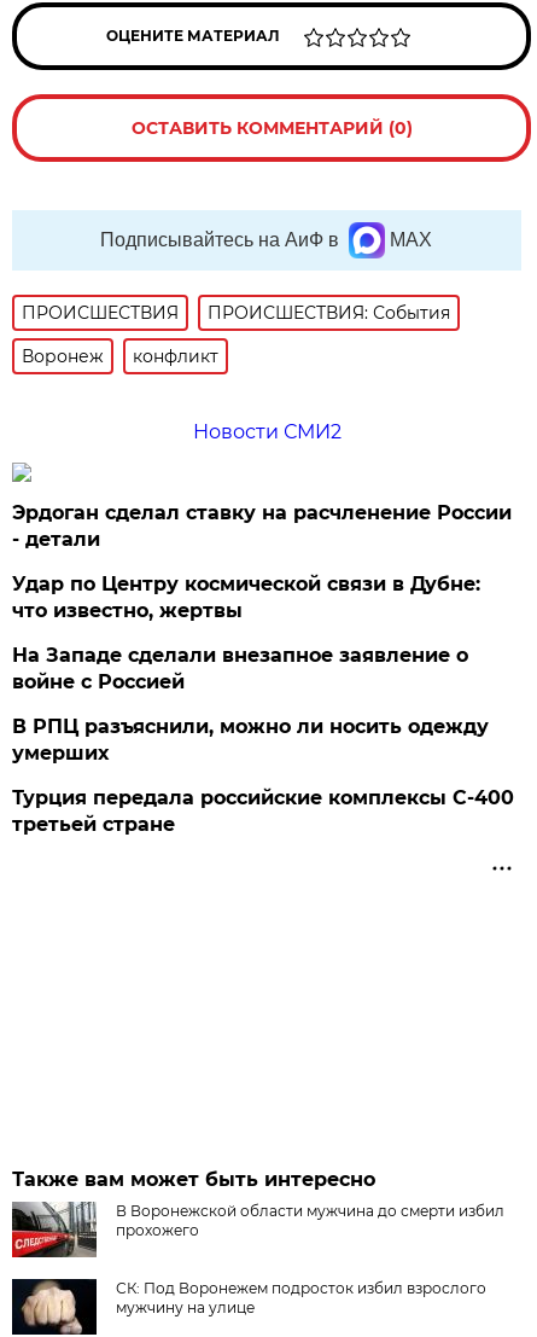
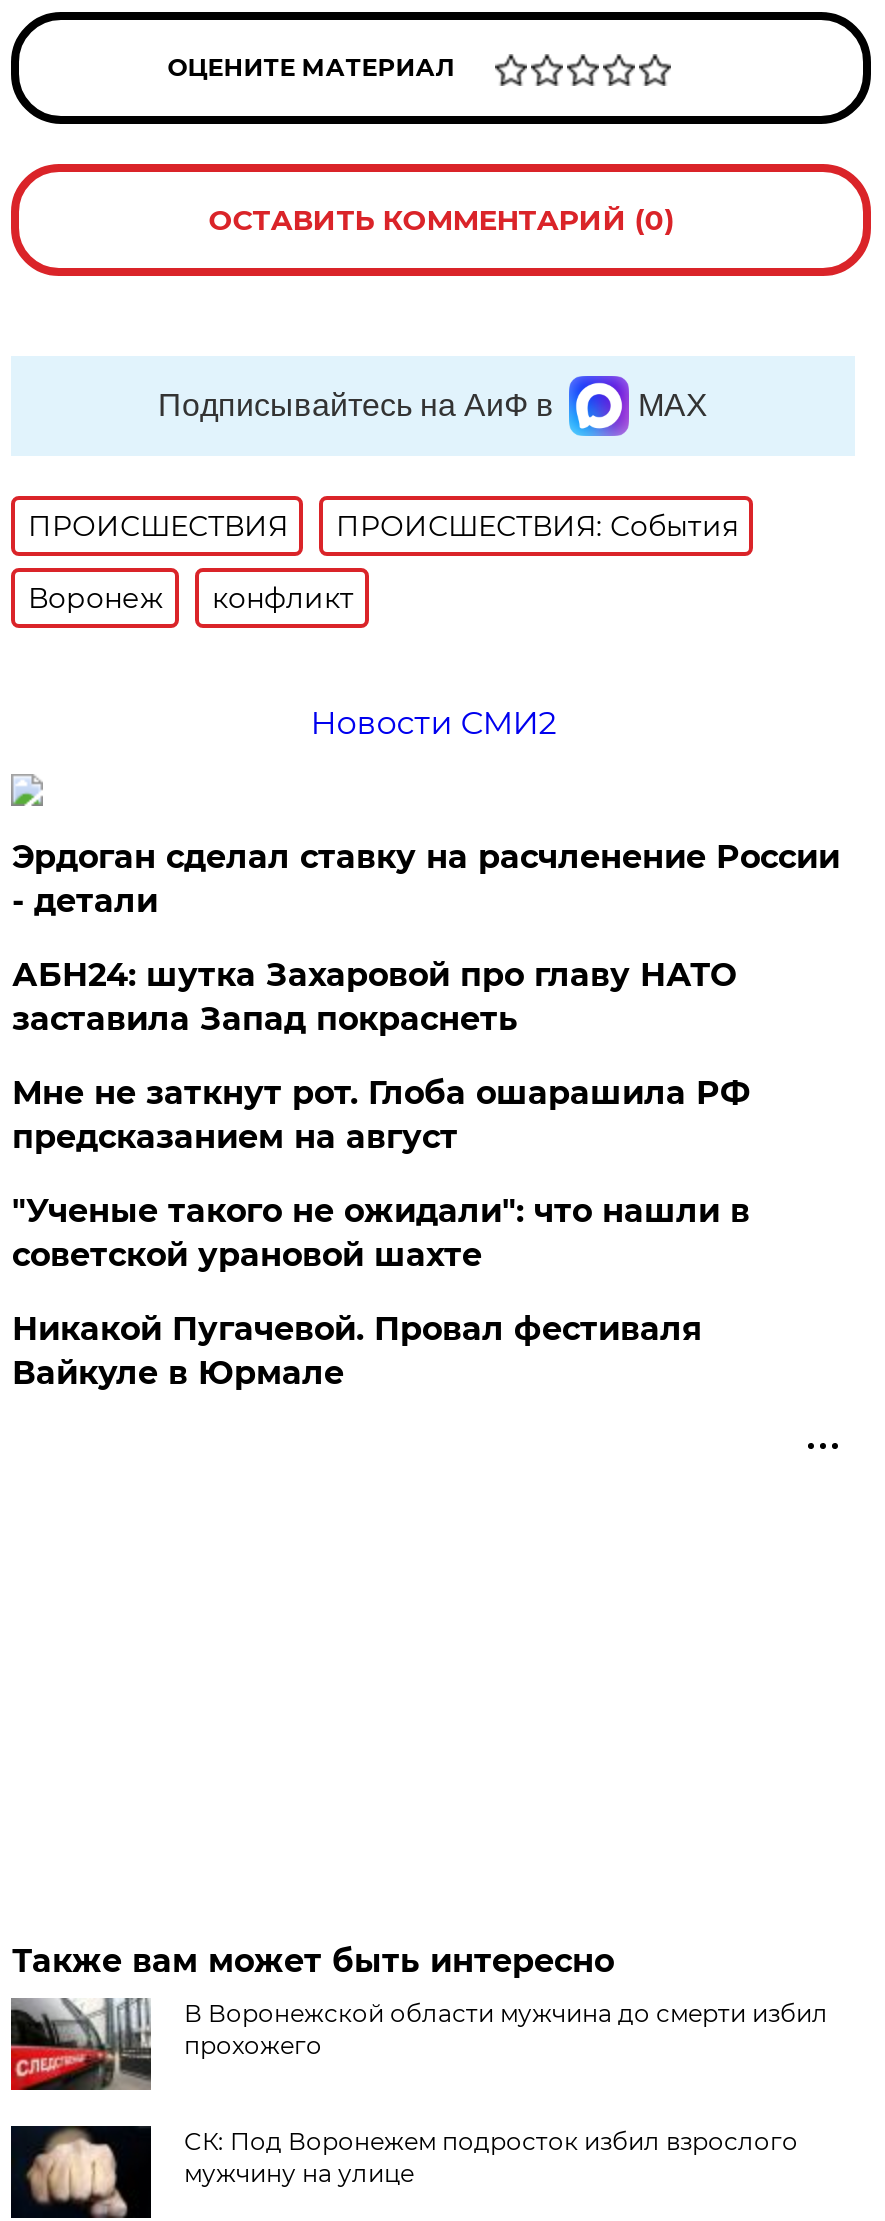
- Удар по Центру космической связи в Дубне:
- что известно, жертвы
+ АБН24: шутка Захаровой про главу НАТО
+ заставила Запад покраснеть

- На Западе сделали внезапное заявление о
- войне с Россией
+ Мне не заткнут рот. Глоба ошарашила РФ
+ предсказанием на август

- В РПЦ разъяснили, можно ли носить одежду
- умерших
+ "Ученые такого не ожидали": что нашли в
+ советской урановой шахте

- Турция передала российские комплексы С-400
- третьей стране
+ Никакой Пугачевой. Провал фестиваля
+ Вайкуле в Юрмале
